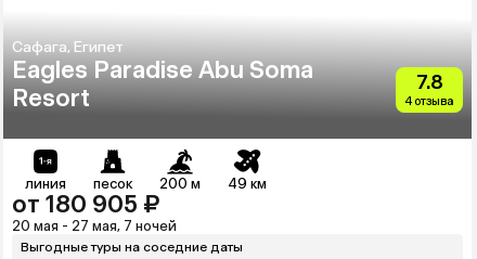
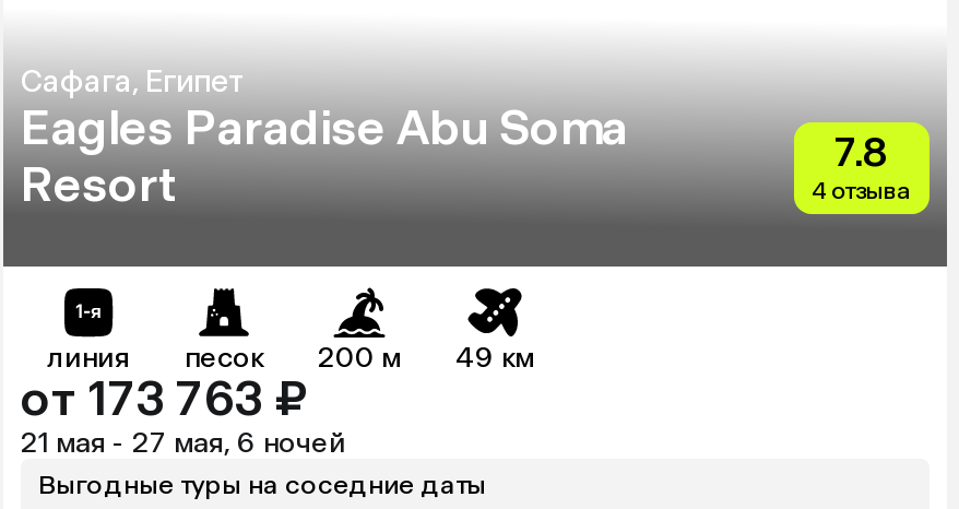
- от 180 905 ₽
+ от 173 763 ₽

- 20 мая - 27 мая, 7 ночей
+ 21 мая - 27 мая, 6 ночей
